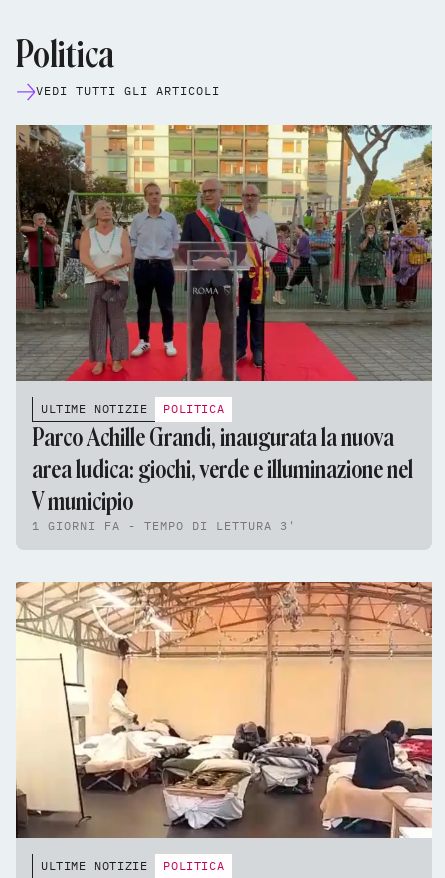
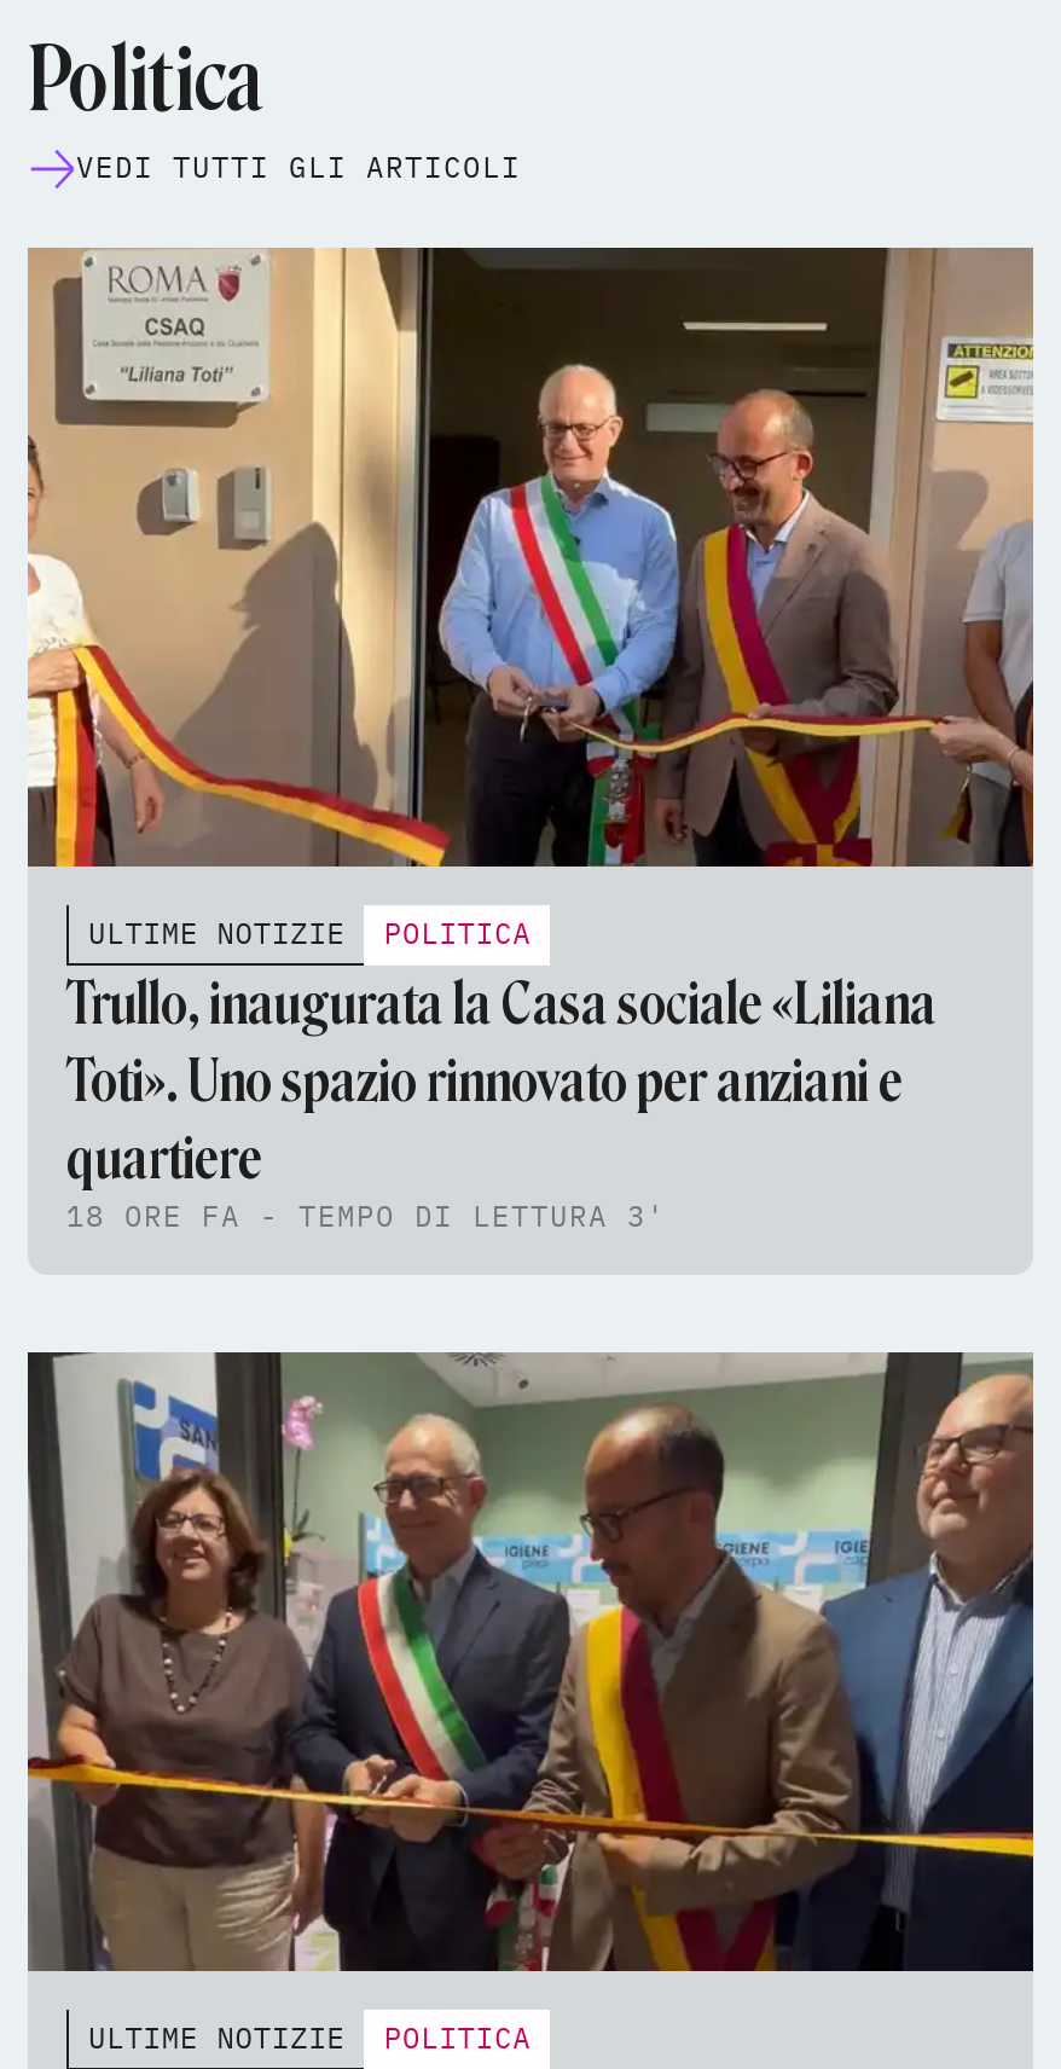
- [image]
+ [image]

- Parco Achille Grandi, inaugurata la nuova
- area ludica: giochi, verde e illuminazione nel
- V municipio
- 1 GIORNI FA - TEMPO DI LETTURA 3'
+ Trullo, inaugurata la Casa sociale «Liliana
+ Toti». Uno spazio rinnovato per anziani e
+ quartiere
+ 18 ORE FA - TEMPO DI LETTURA 3'

- [image]
+ [image]
